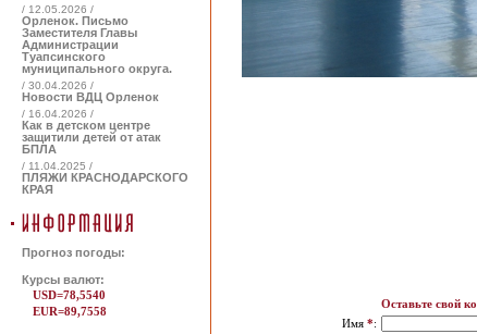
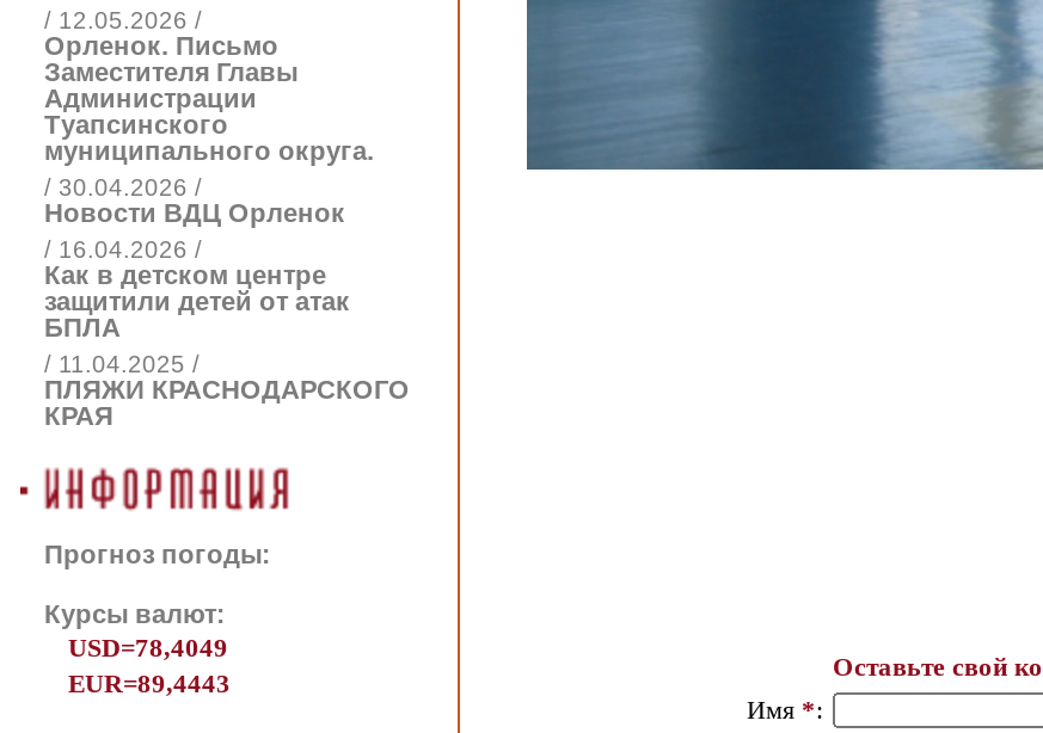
- USD=78,5540
- EUR=89,7558
+ USD=78,4049
+ EUR=89,4443
